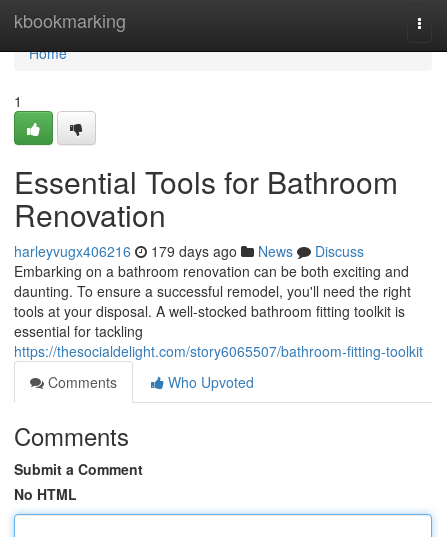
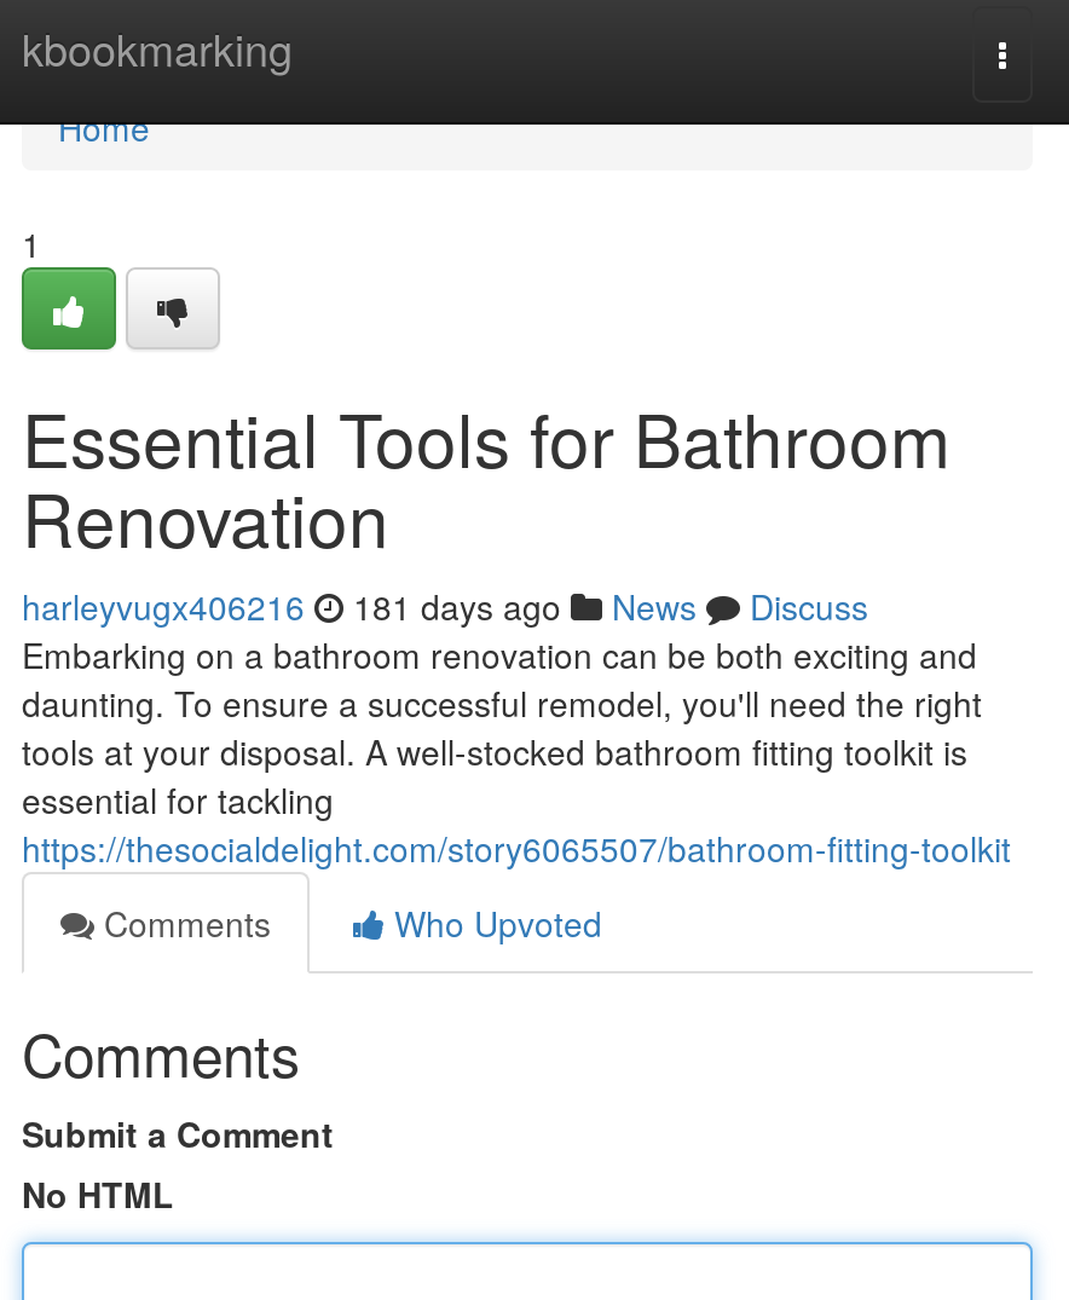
- harleyvugx406216 179 days ago News Discuss
+ harleyvugx406216 181 days ago News Discuss
